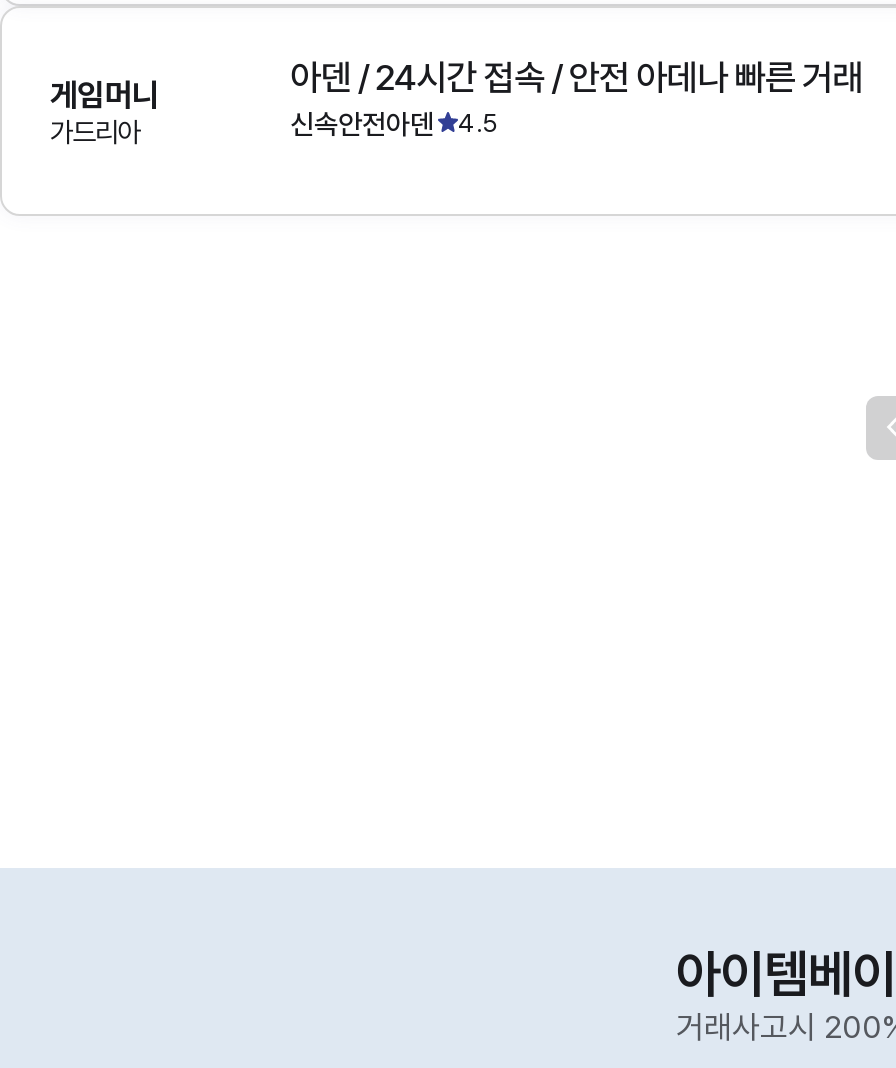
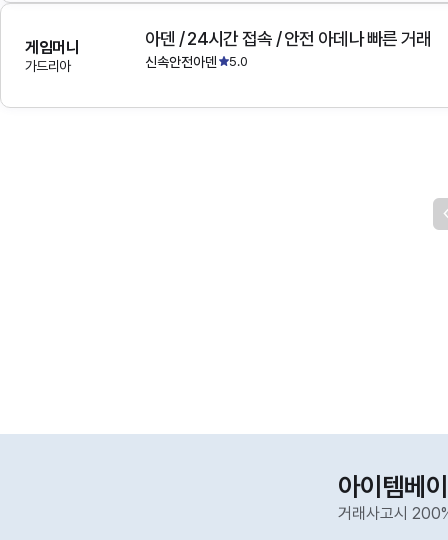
- 신속안전아덴 4.5
+ 신속안전아덴 5.0
